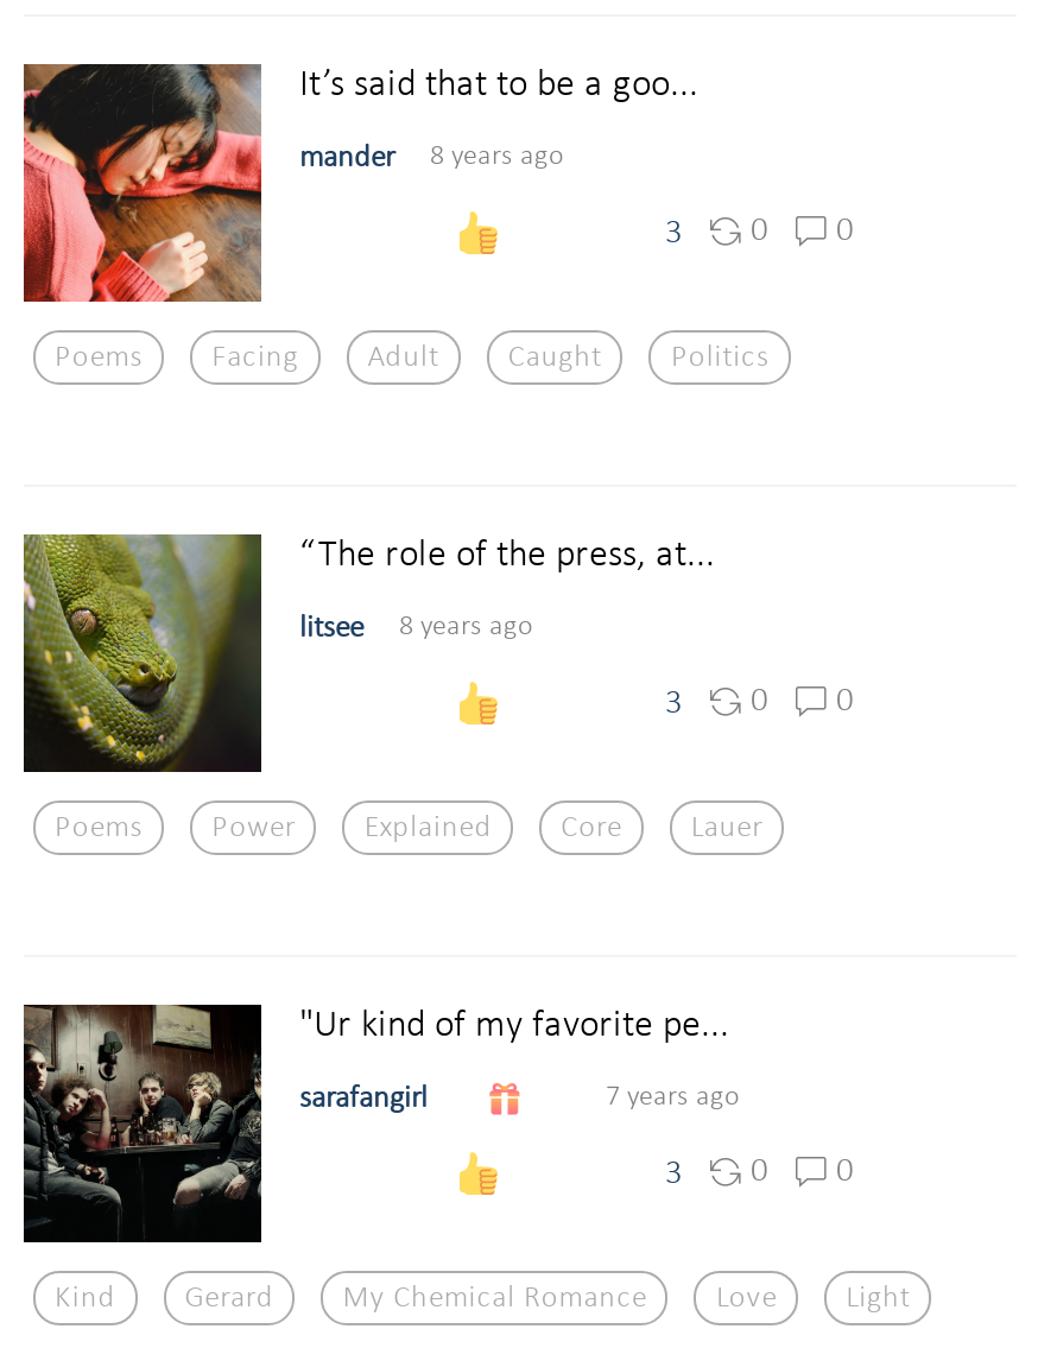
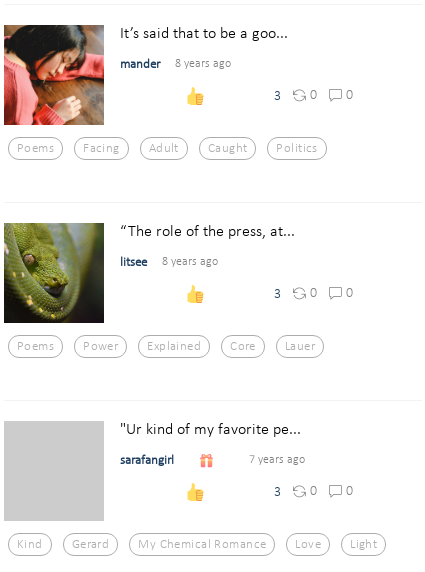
- [image]
